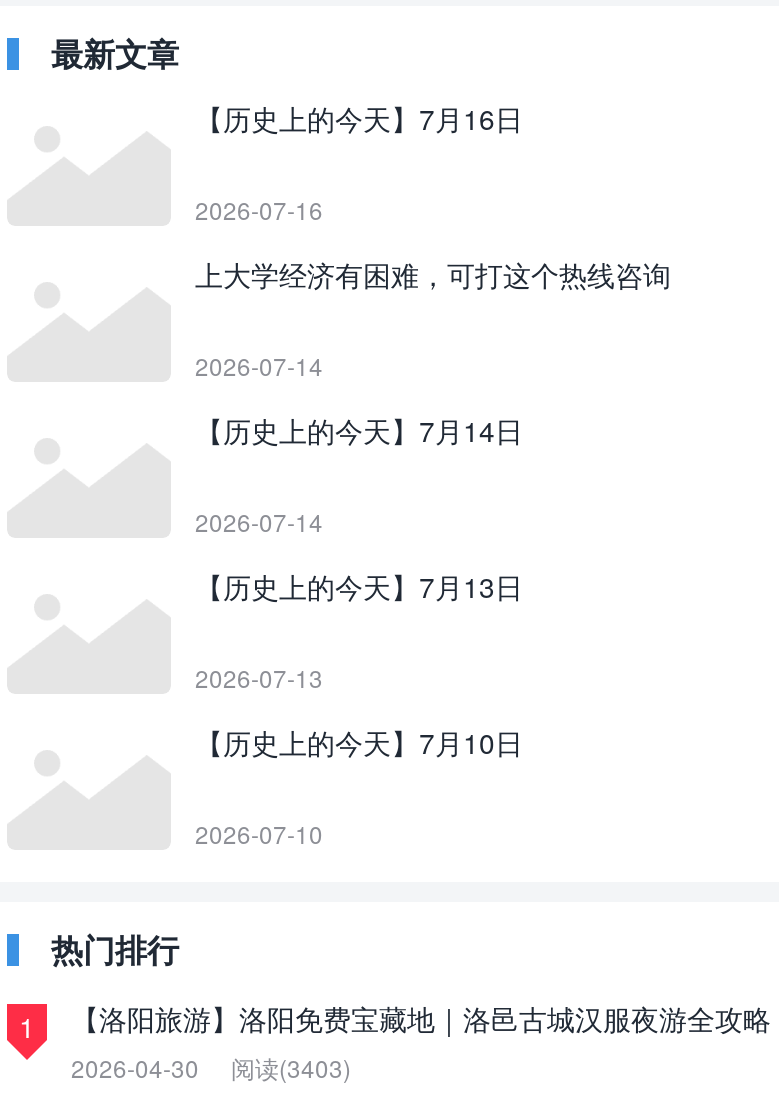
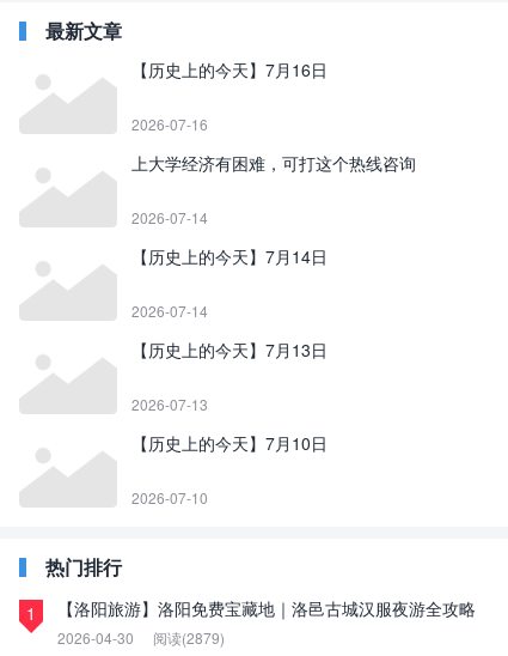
- 2026-04-30 阅读(3403)
+ 2026-04-30 阅读(2879)
